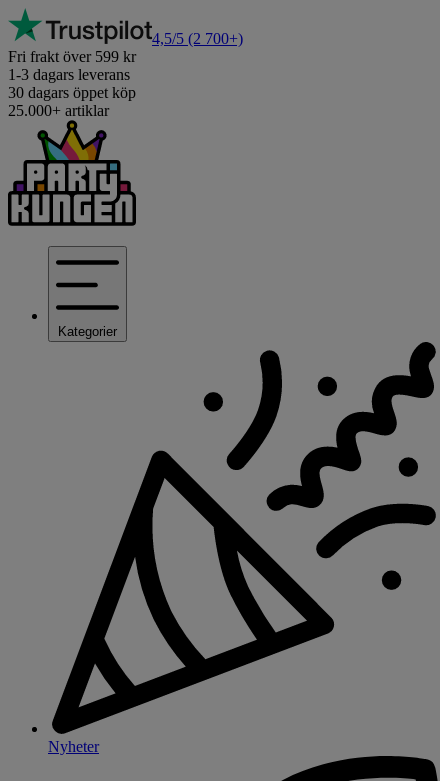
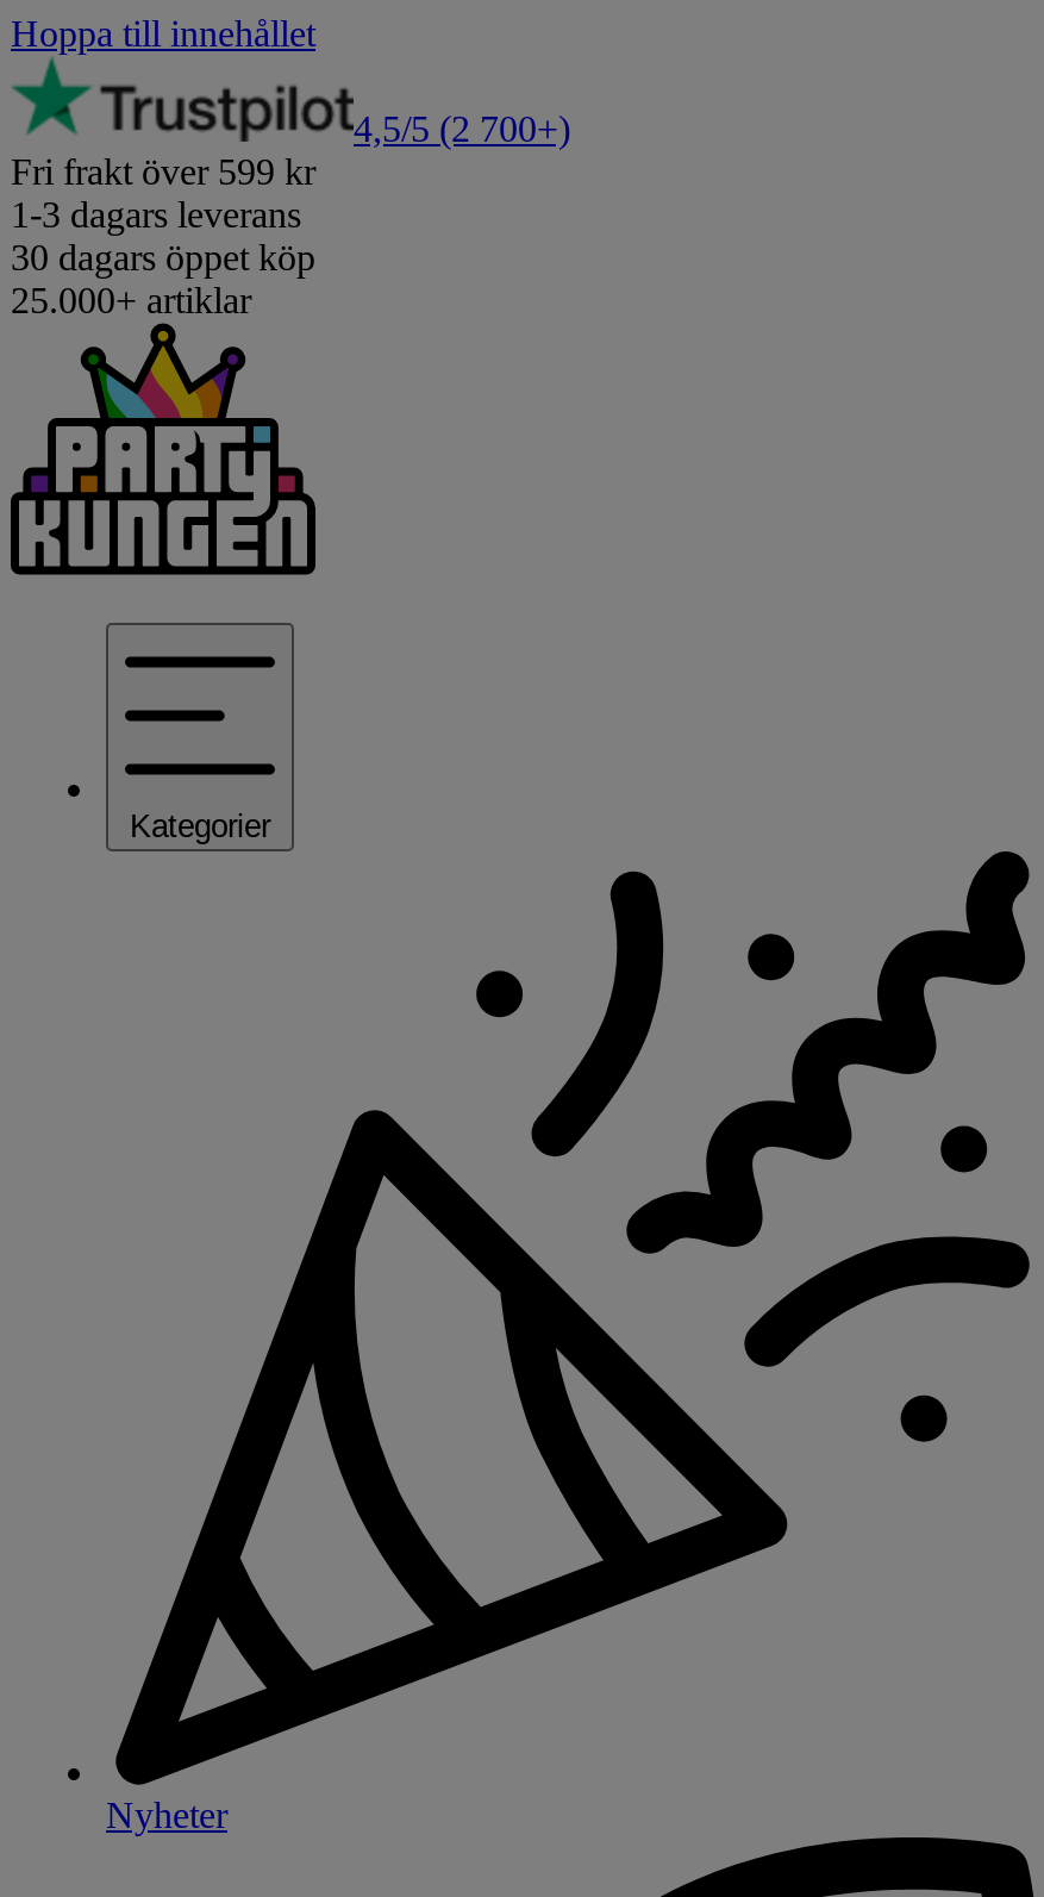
+ Hoppa till innehållet
